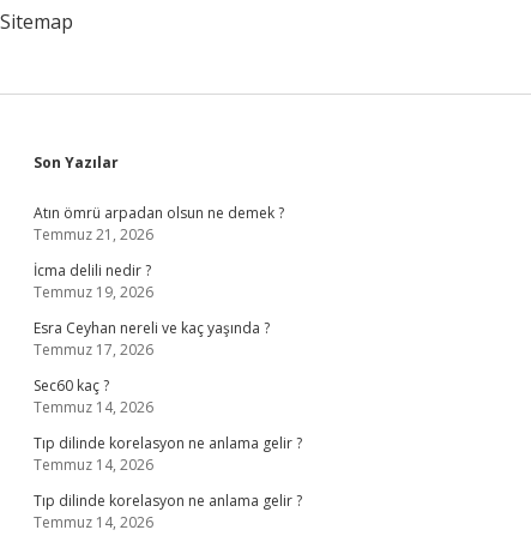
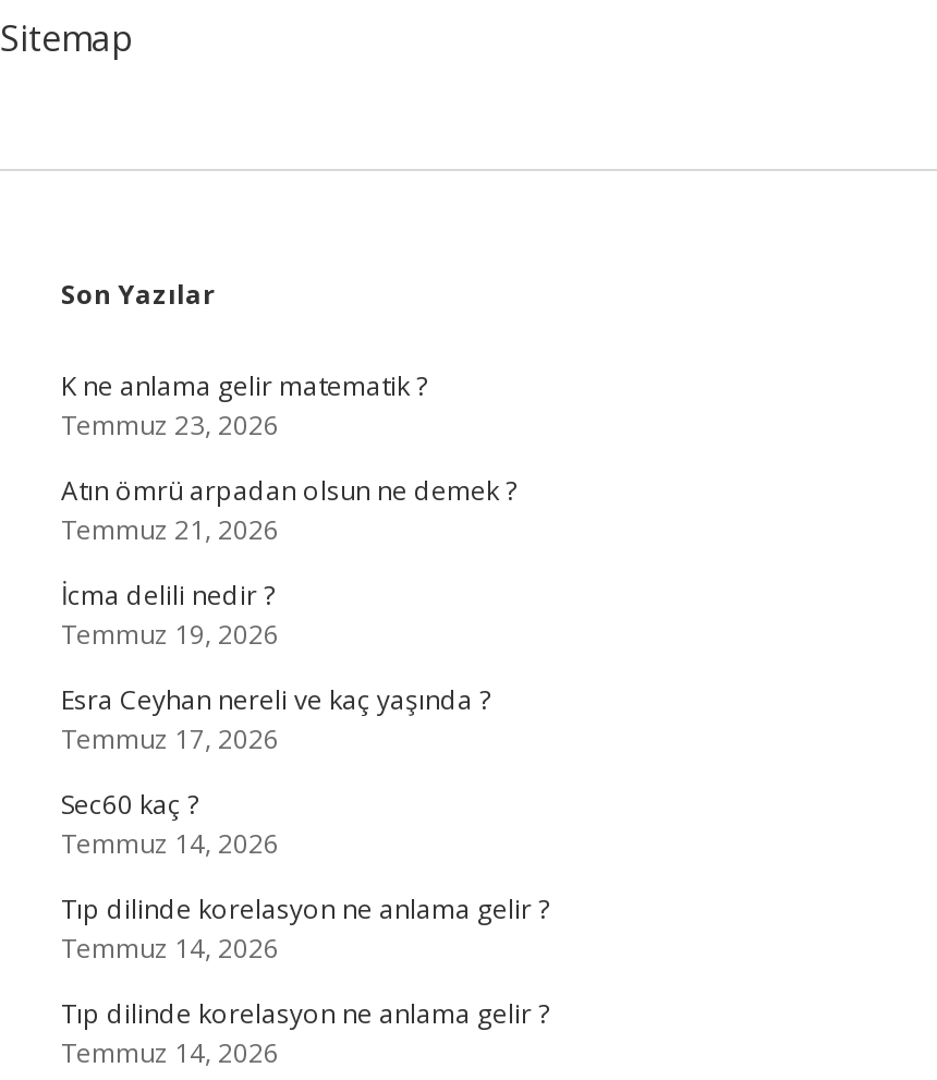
+ K ne anlama gelir matematik ?
+ Temmuz 23, 2026
